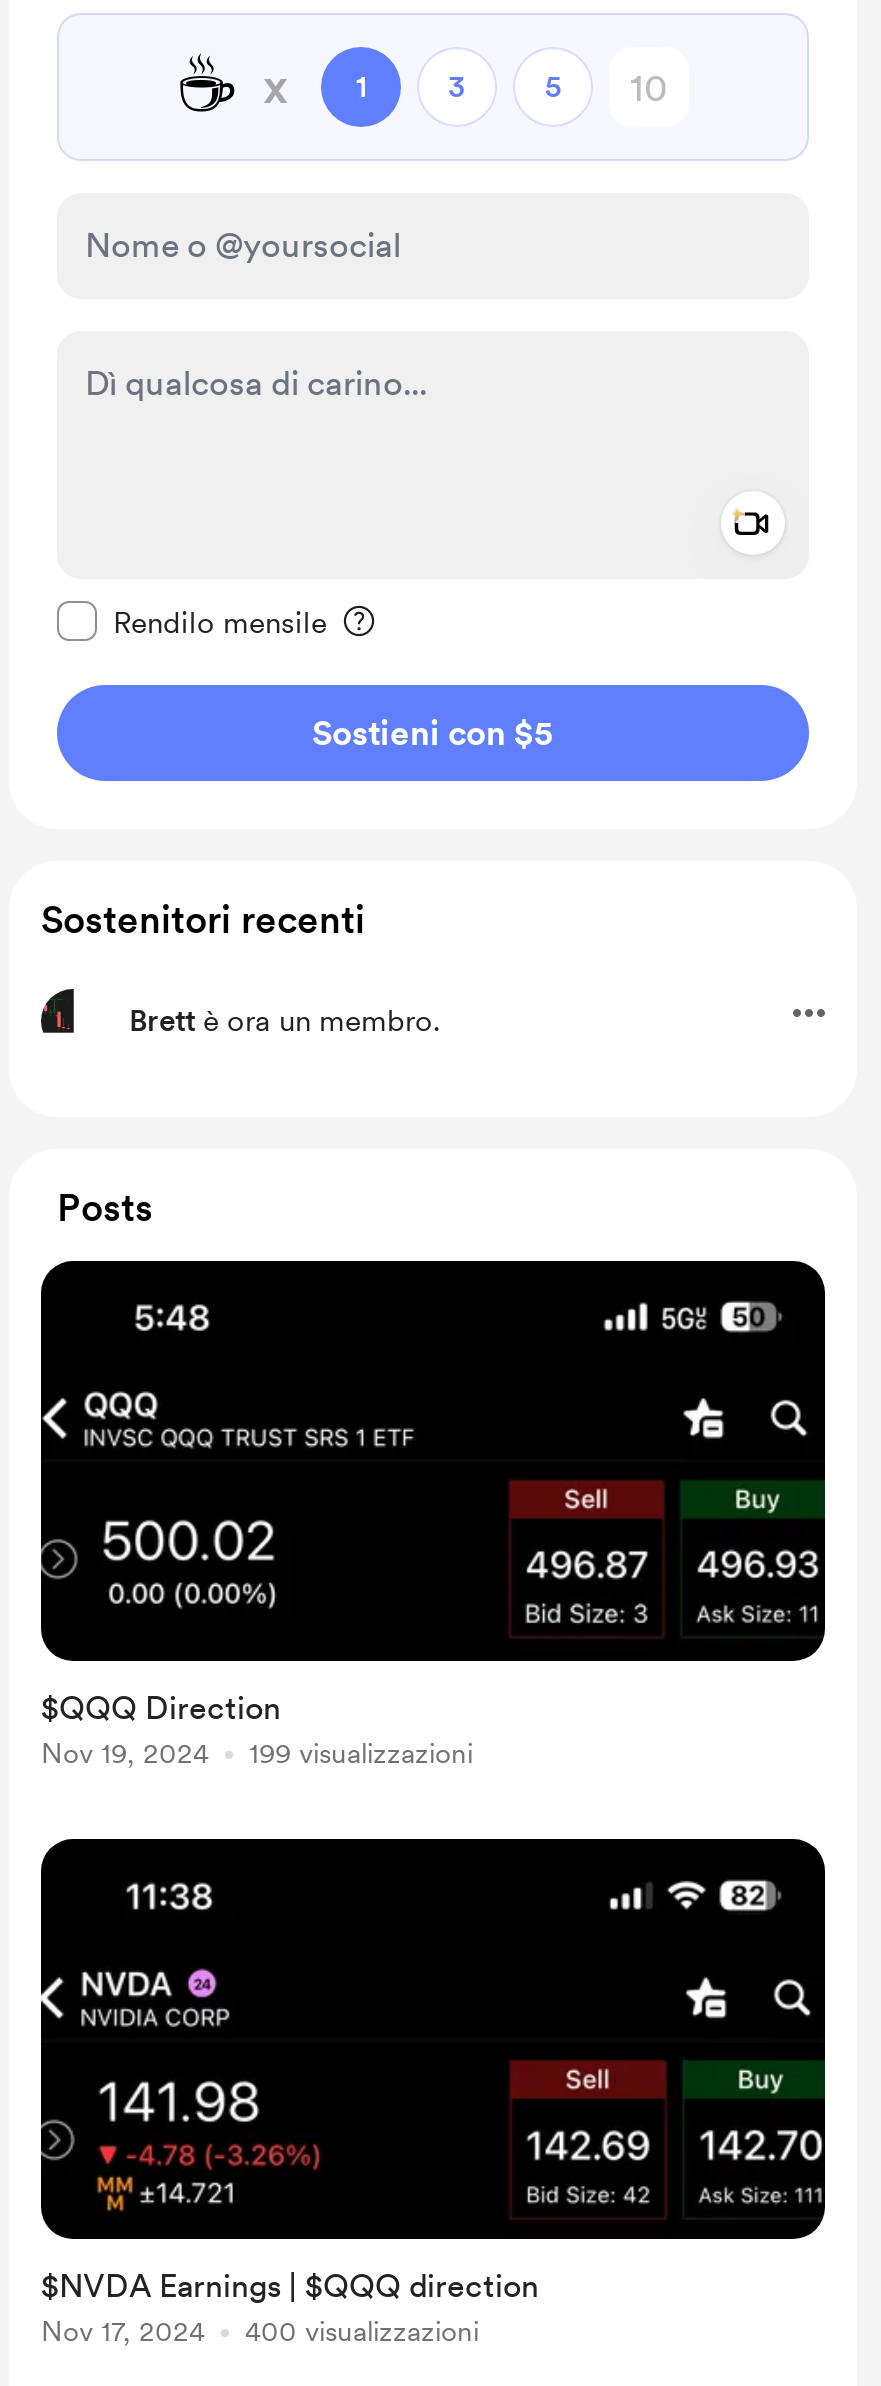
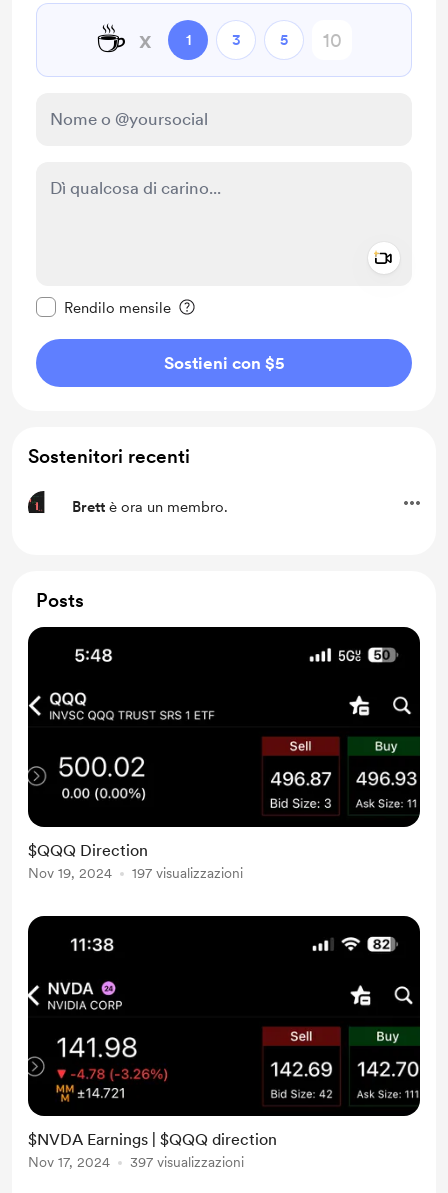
- 199 visualizzazioni
+ 197 visualizzazioni

- 400 visualizzazioni
+ 397 visualizzazioni
